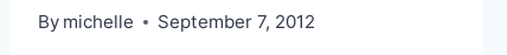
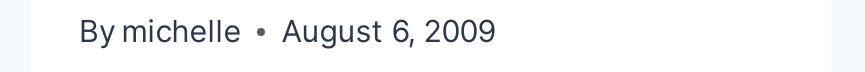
- By michelle September 7, 2012
+ By michelle August 6, 2009
